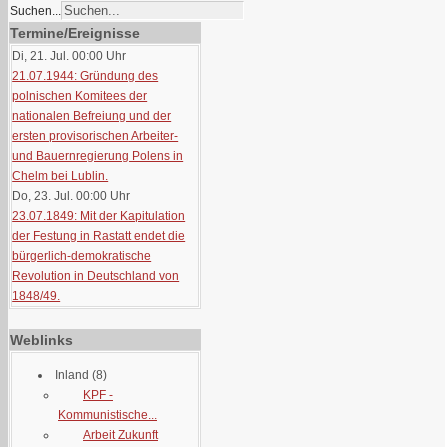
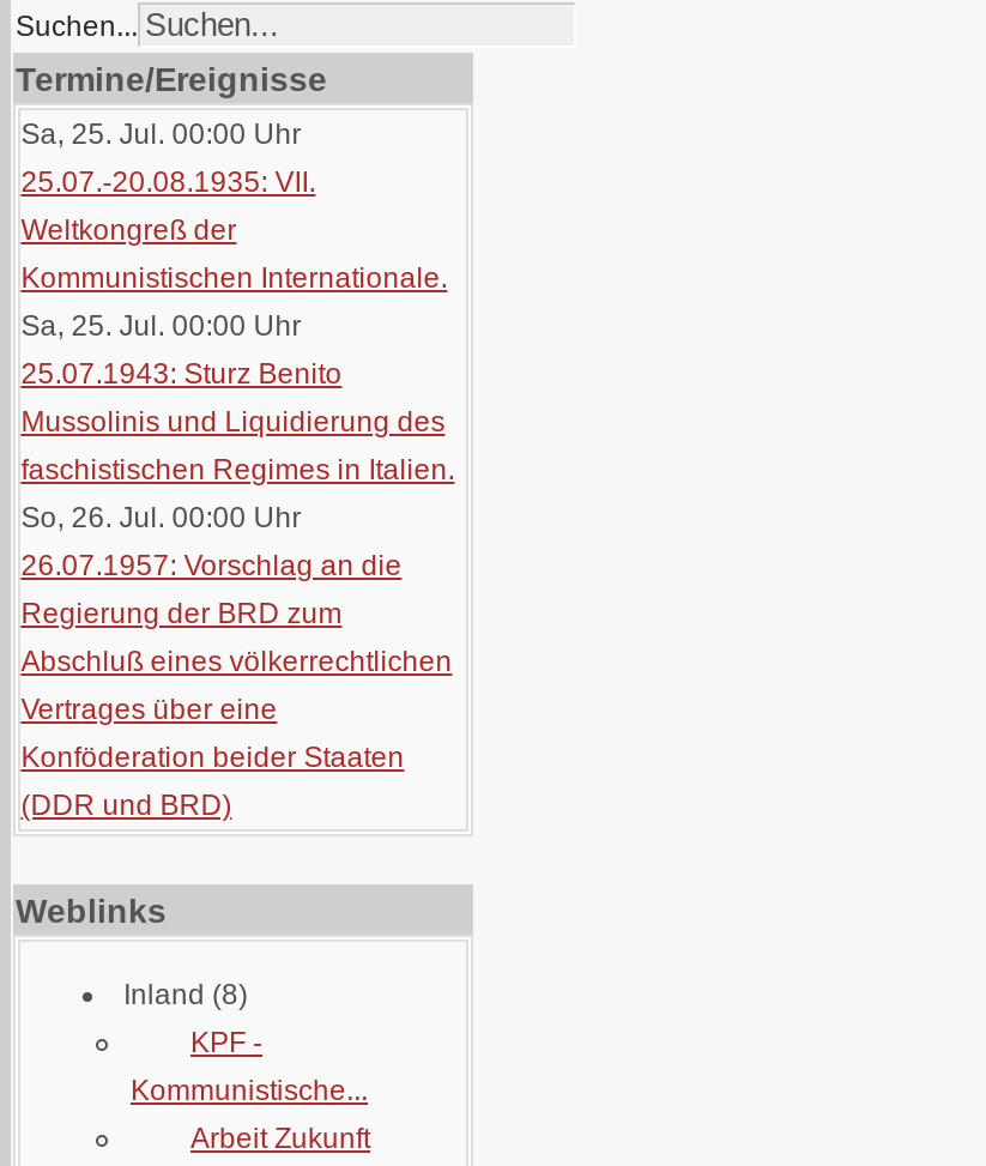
- Di, 21. Jul. 00:00 Uhr
- 21.07.1944: Gründung des
- polnischen Komitees der
- nationalen Befreiung und der
- ersten provisorischen Arbeiter-
- und Bauernregierung Polens in
- Chelm bei Lublin.
- Do, 23. Jul. 00:00 Uhr
- 23.07.1849: Mit der Kapitulation
- der Festung in Rastatt endet die
- bürgerlich-demokratische
- Revolution in Deutschland von
- 1848/49.
+ Sa, 25. Jul. 00:00 Uhr
+ 25.07.-20.08.1935: VII.
+ Weltkongreß der
+ Kommunistischen Internationale.
+ Sa, 25. Jul. 00:00 Uhr
+ 25.07.1943: Sturz Benito
+ Mussolinis und Liquidierung des
+ faschistischen Regimes in Italien.
+ So, 26. Jul. 00:00 Uhr
+ 26.07.1957: Vorschlag an die
+ Regierung der BRD zum
+ Abschluß eines völkerrechtlichen
+ Vertrages über eine
+ Konföderation beider Staaten
+ (DDR und BRD)
